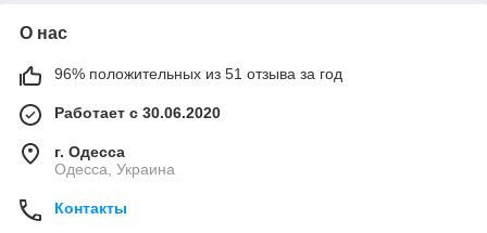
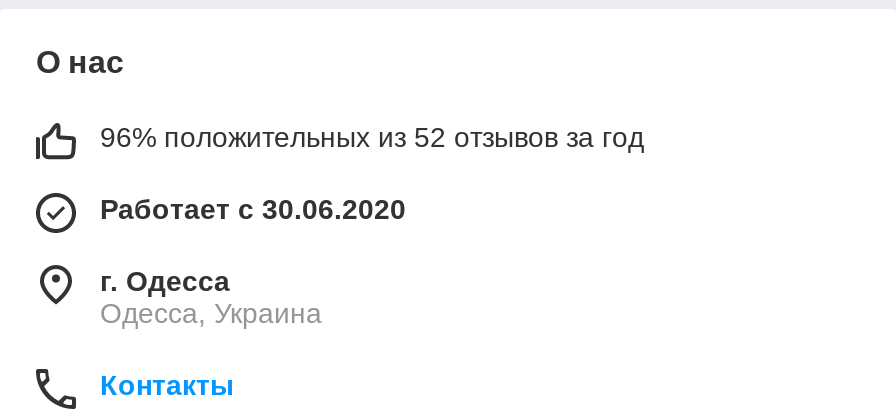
- 96% положительных из 51 отзыва за год
+ 96% положительных из 52 отзывов за год
